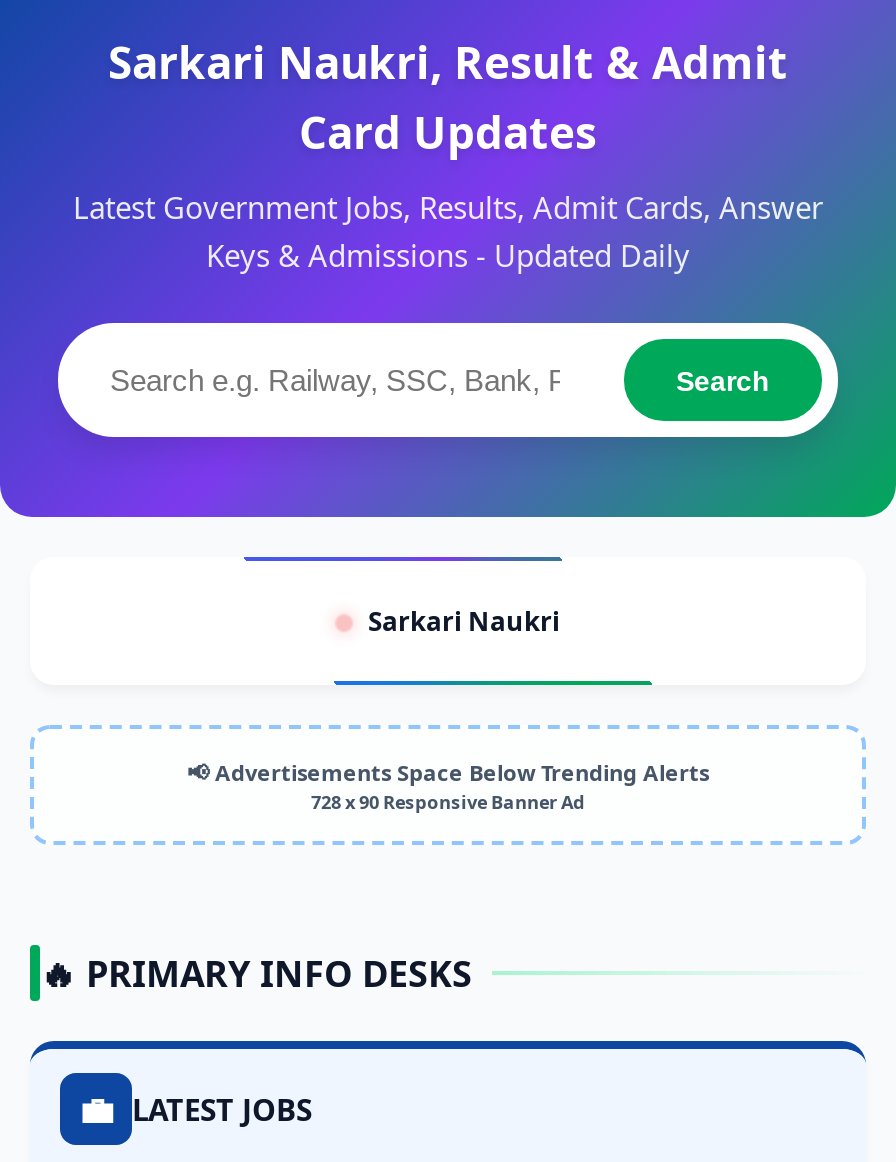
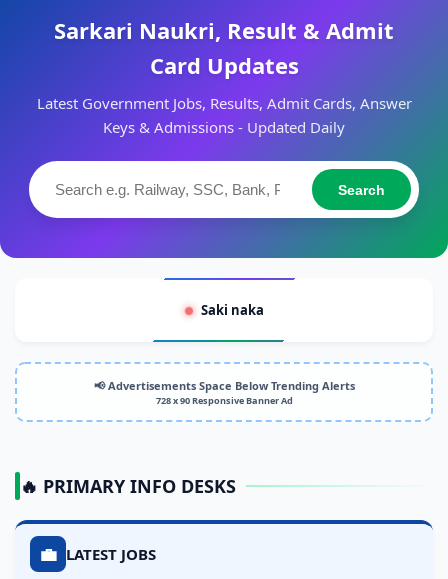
- Sarkari Naukri
+ Saki naka
